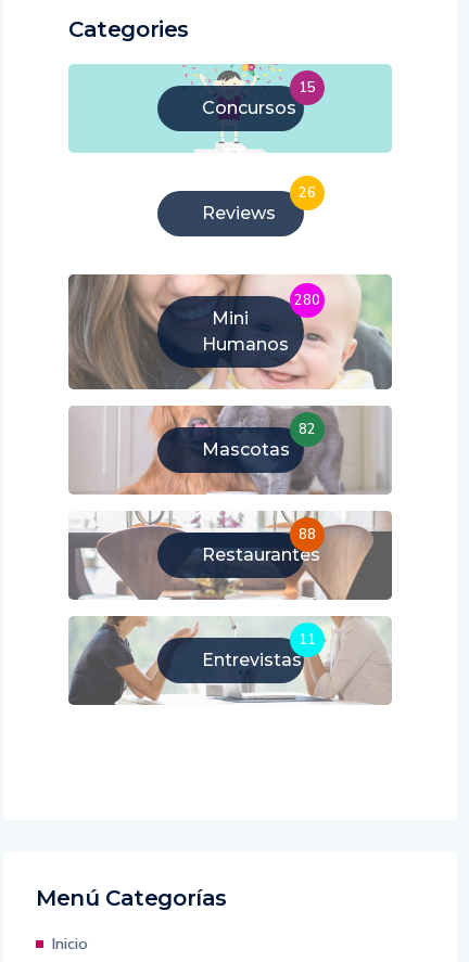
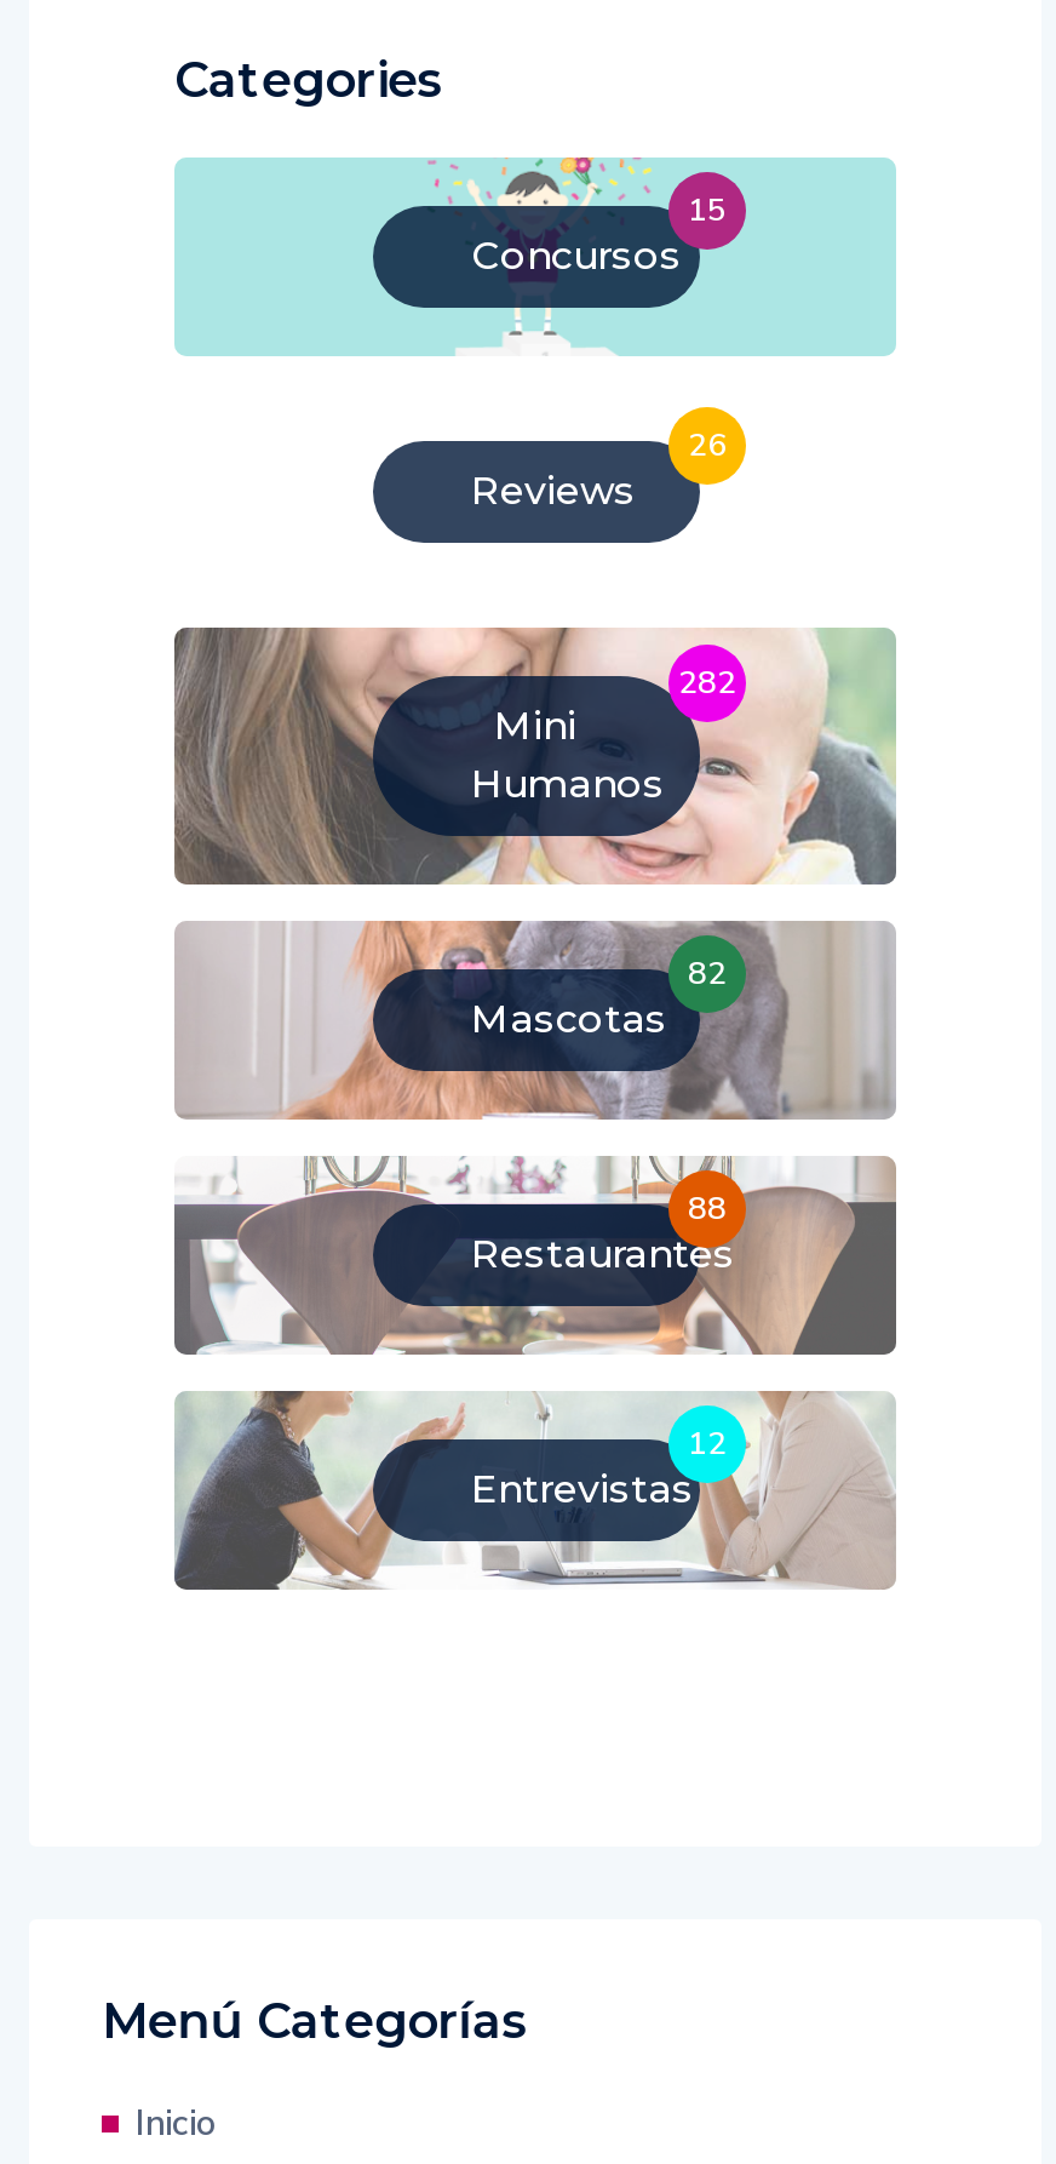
- 280
+ 282

- 11
+ 12
